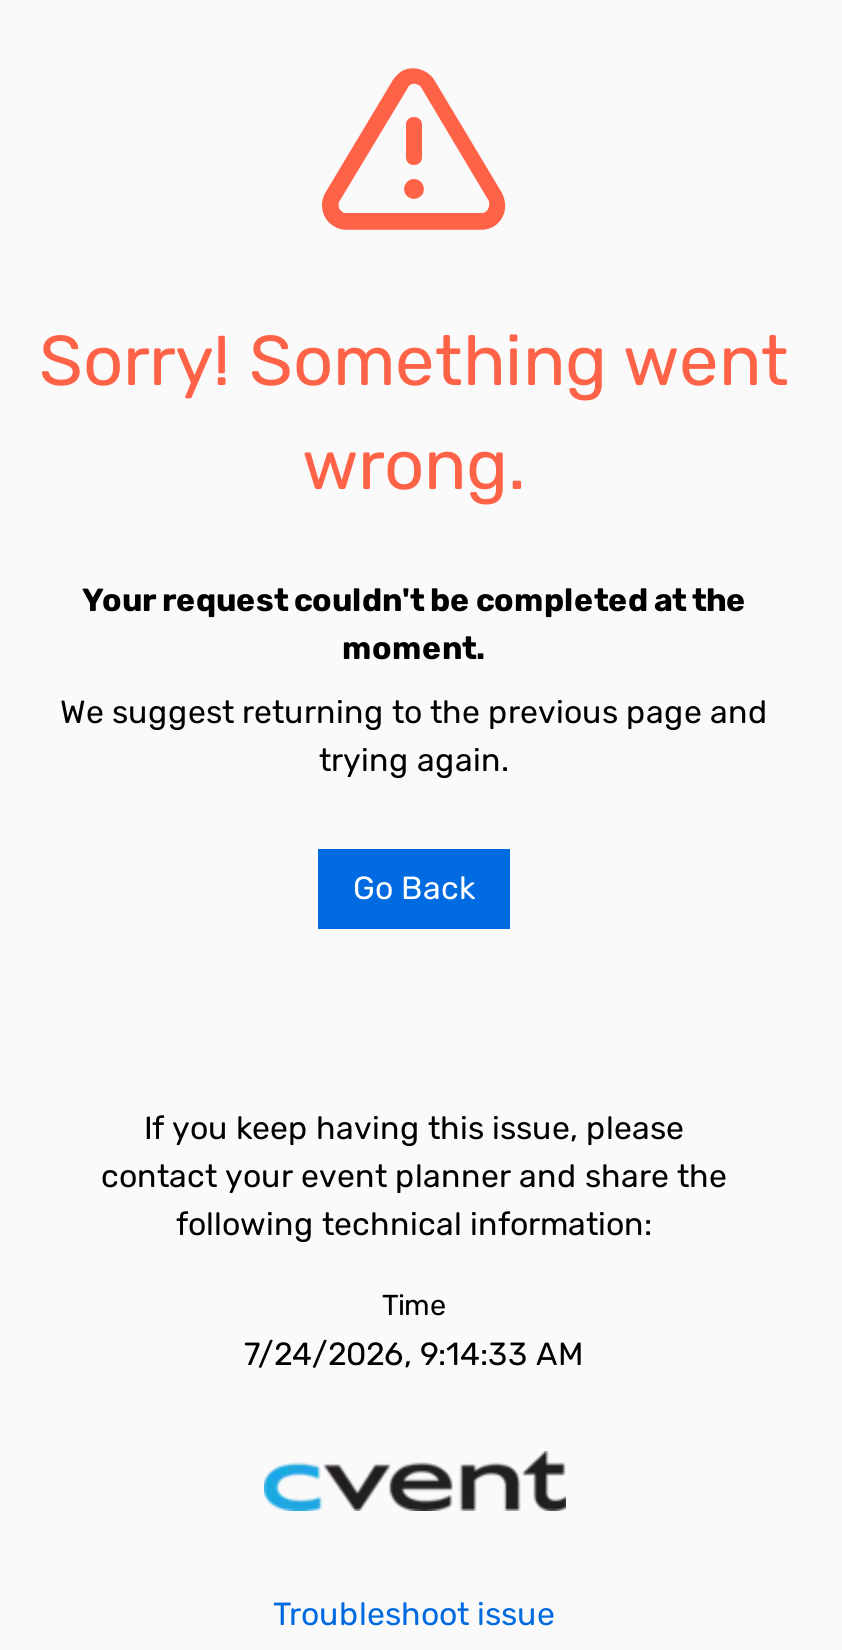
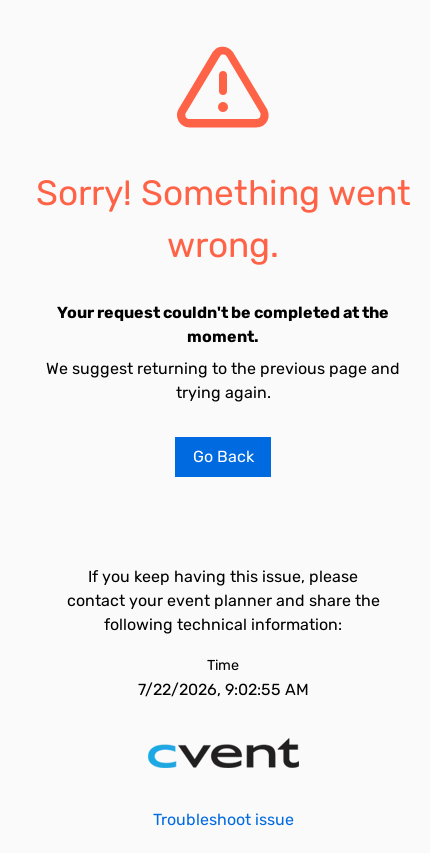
- 7/24/2026, 9:14:33 AM
+ 7/22/2026, 9:02:55 AM
